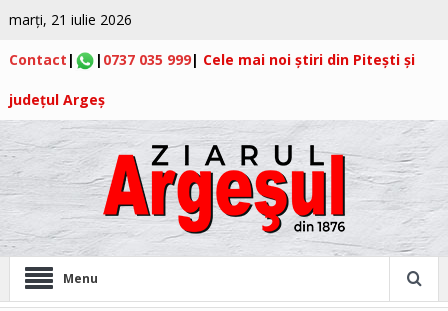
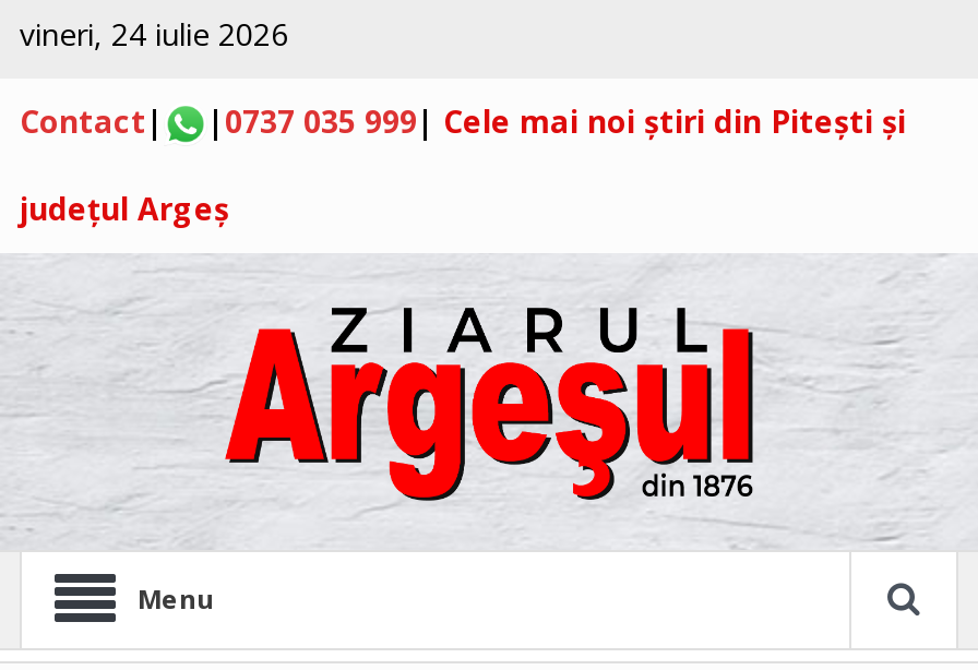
- marți, 21 iulie 2026
+ vineri, 24 iulie 2026
